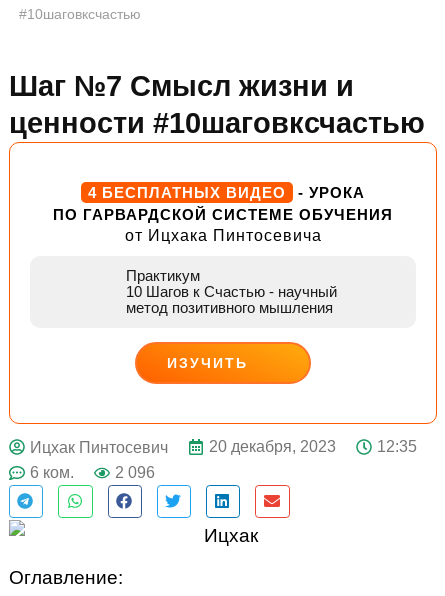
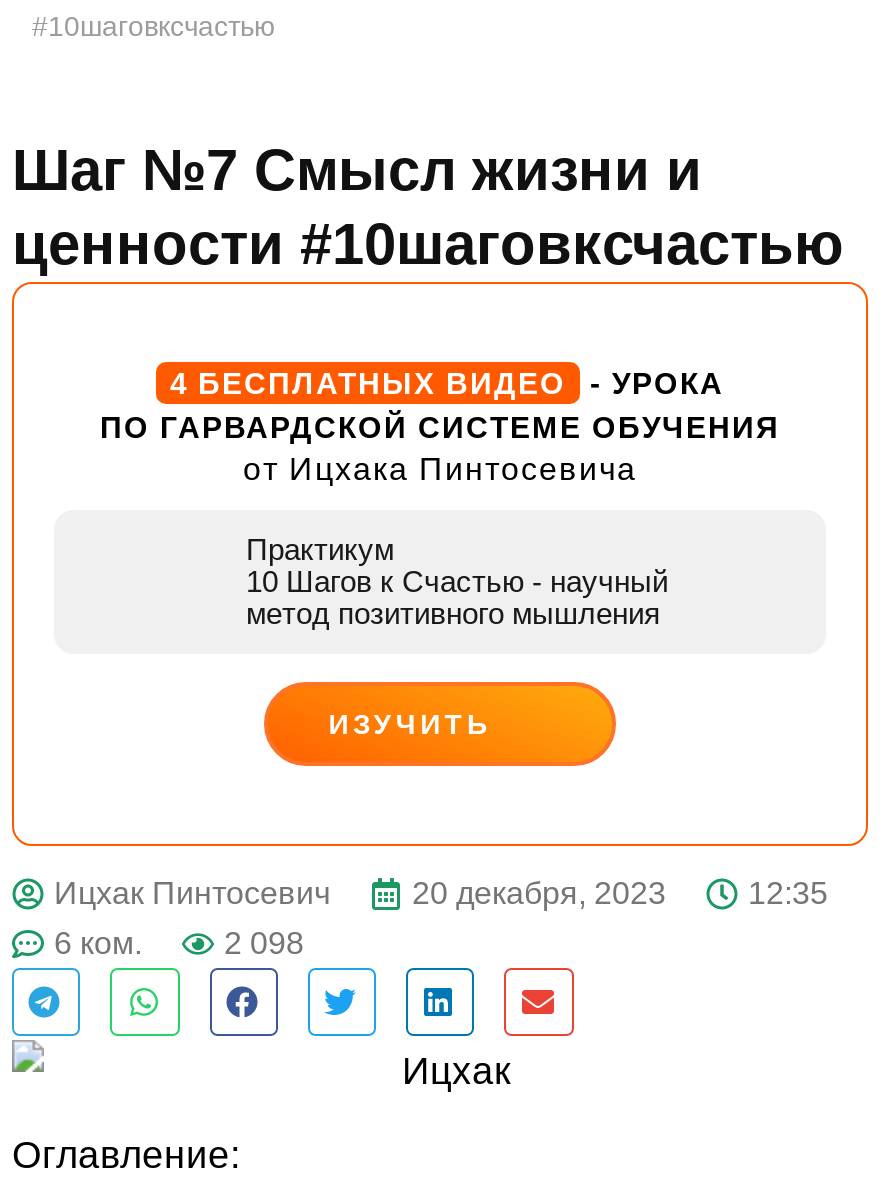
- 2 096
+ 2 098
